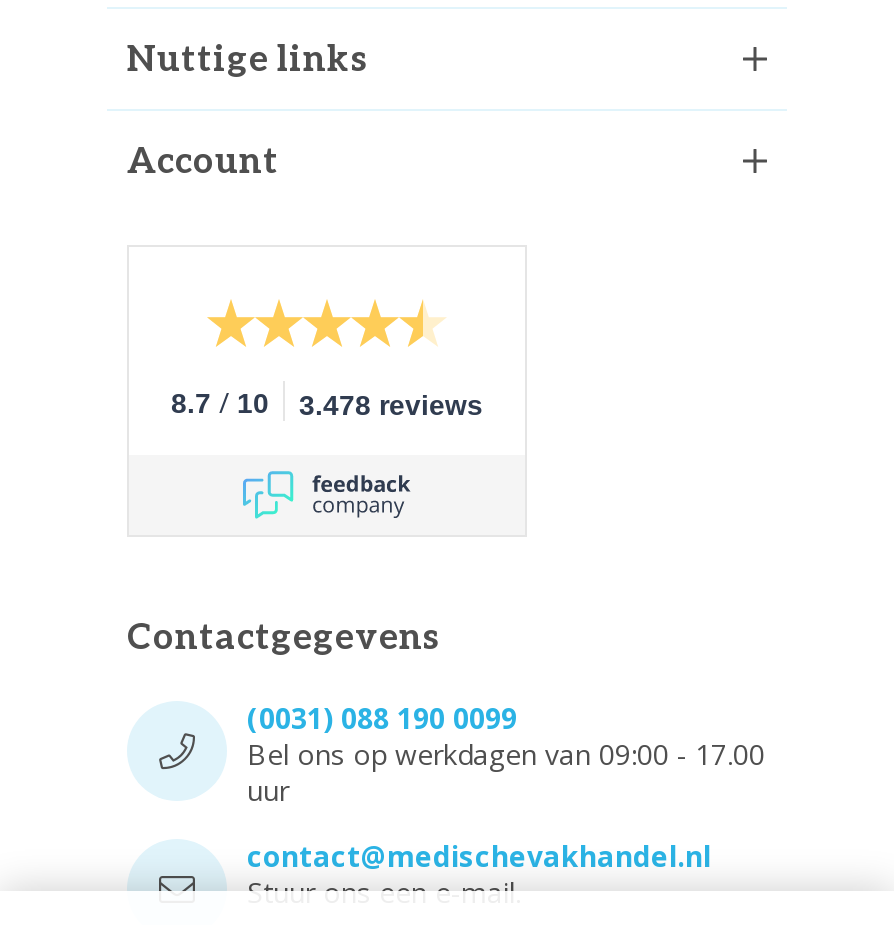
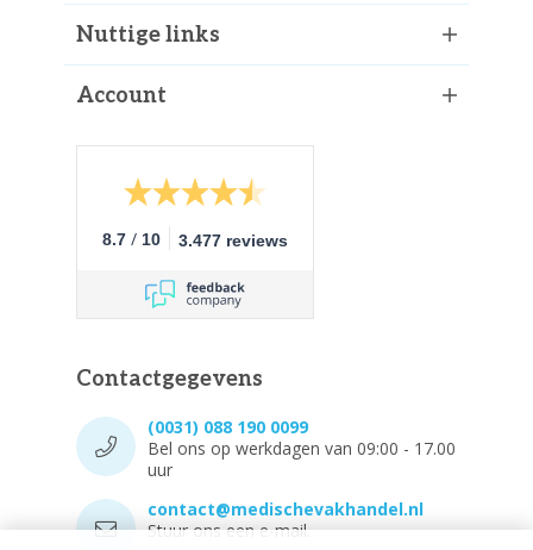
- 8.7 / 10 3.478 reviews
+ 8.7 / 10 3.477 reviews
